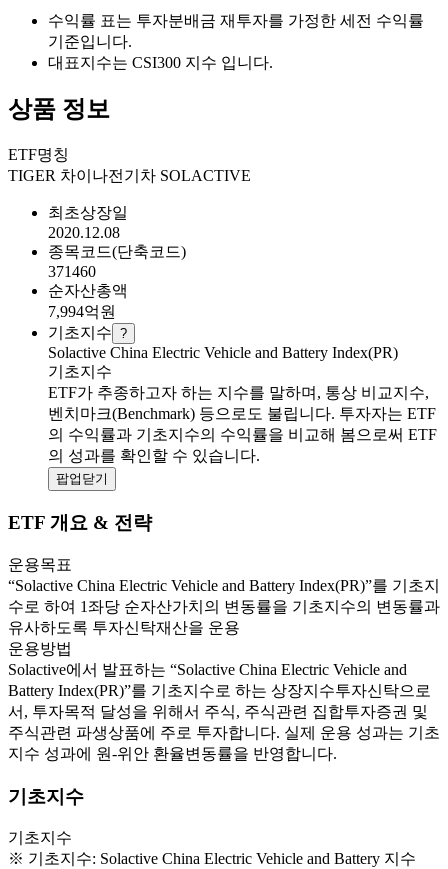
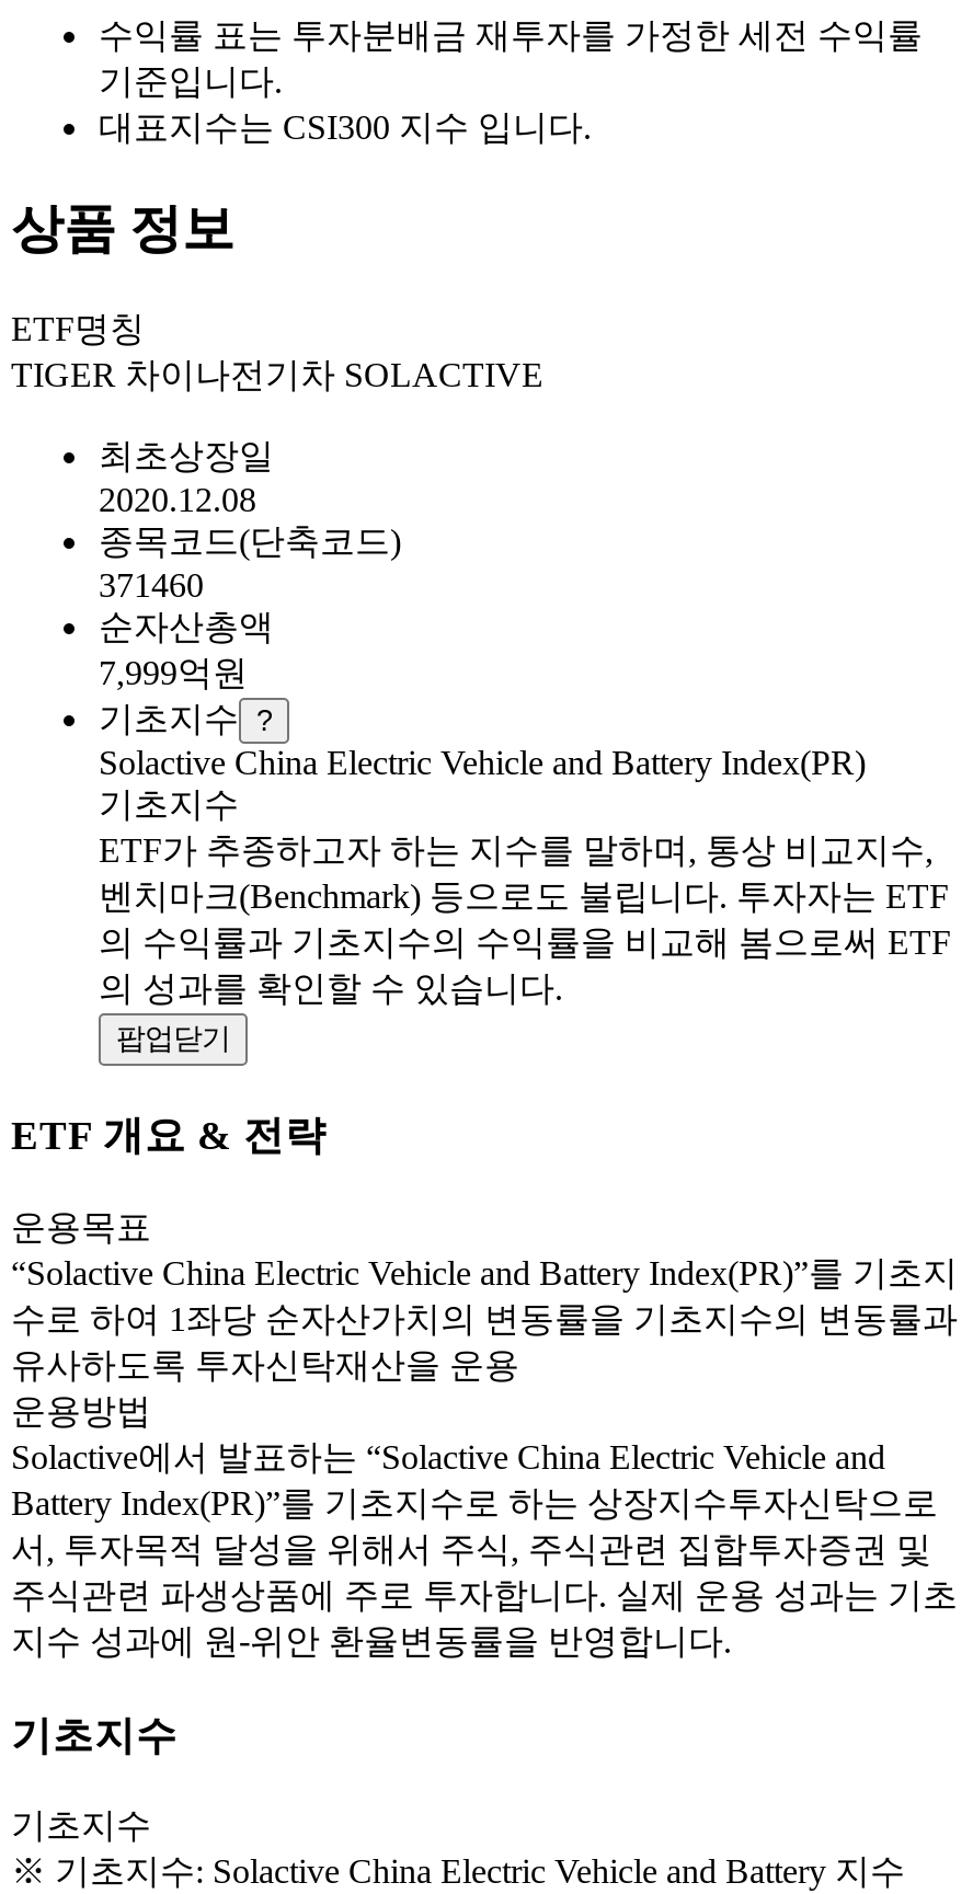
- 7,994억원
+ 7,999억원
